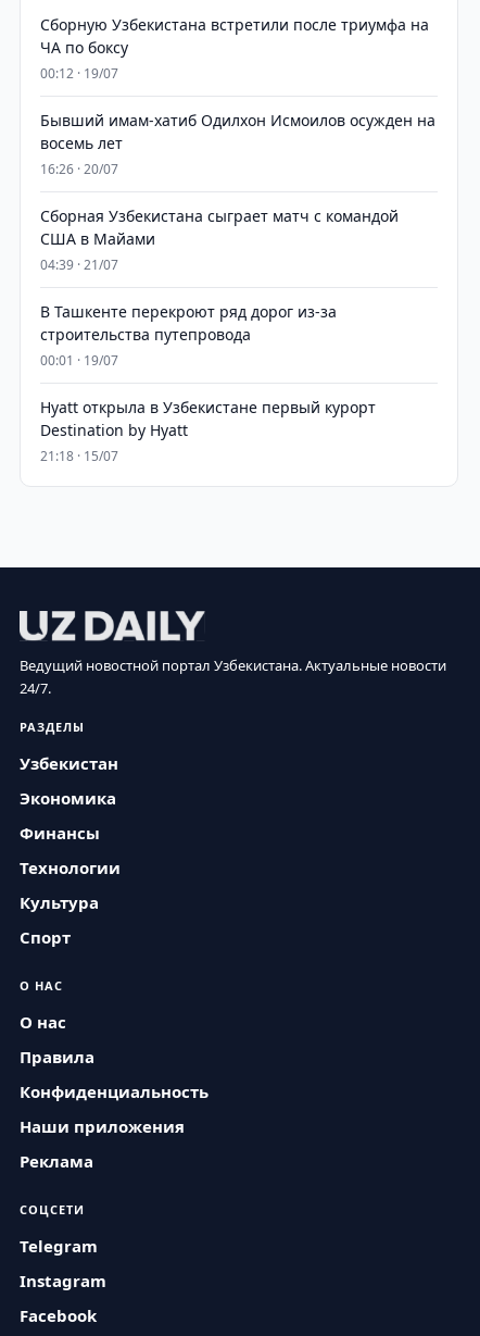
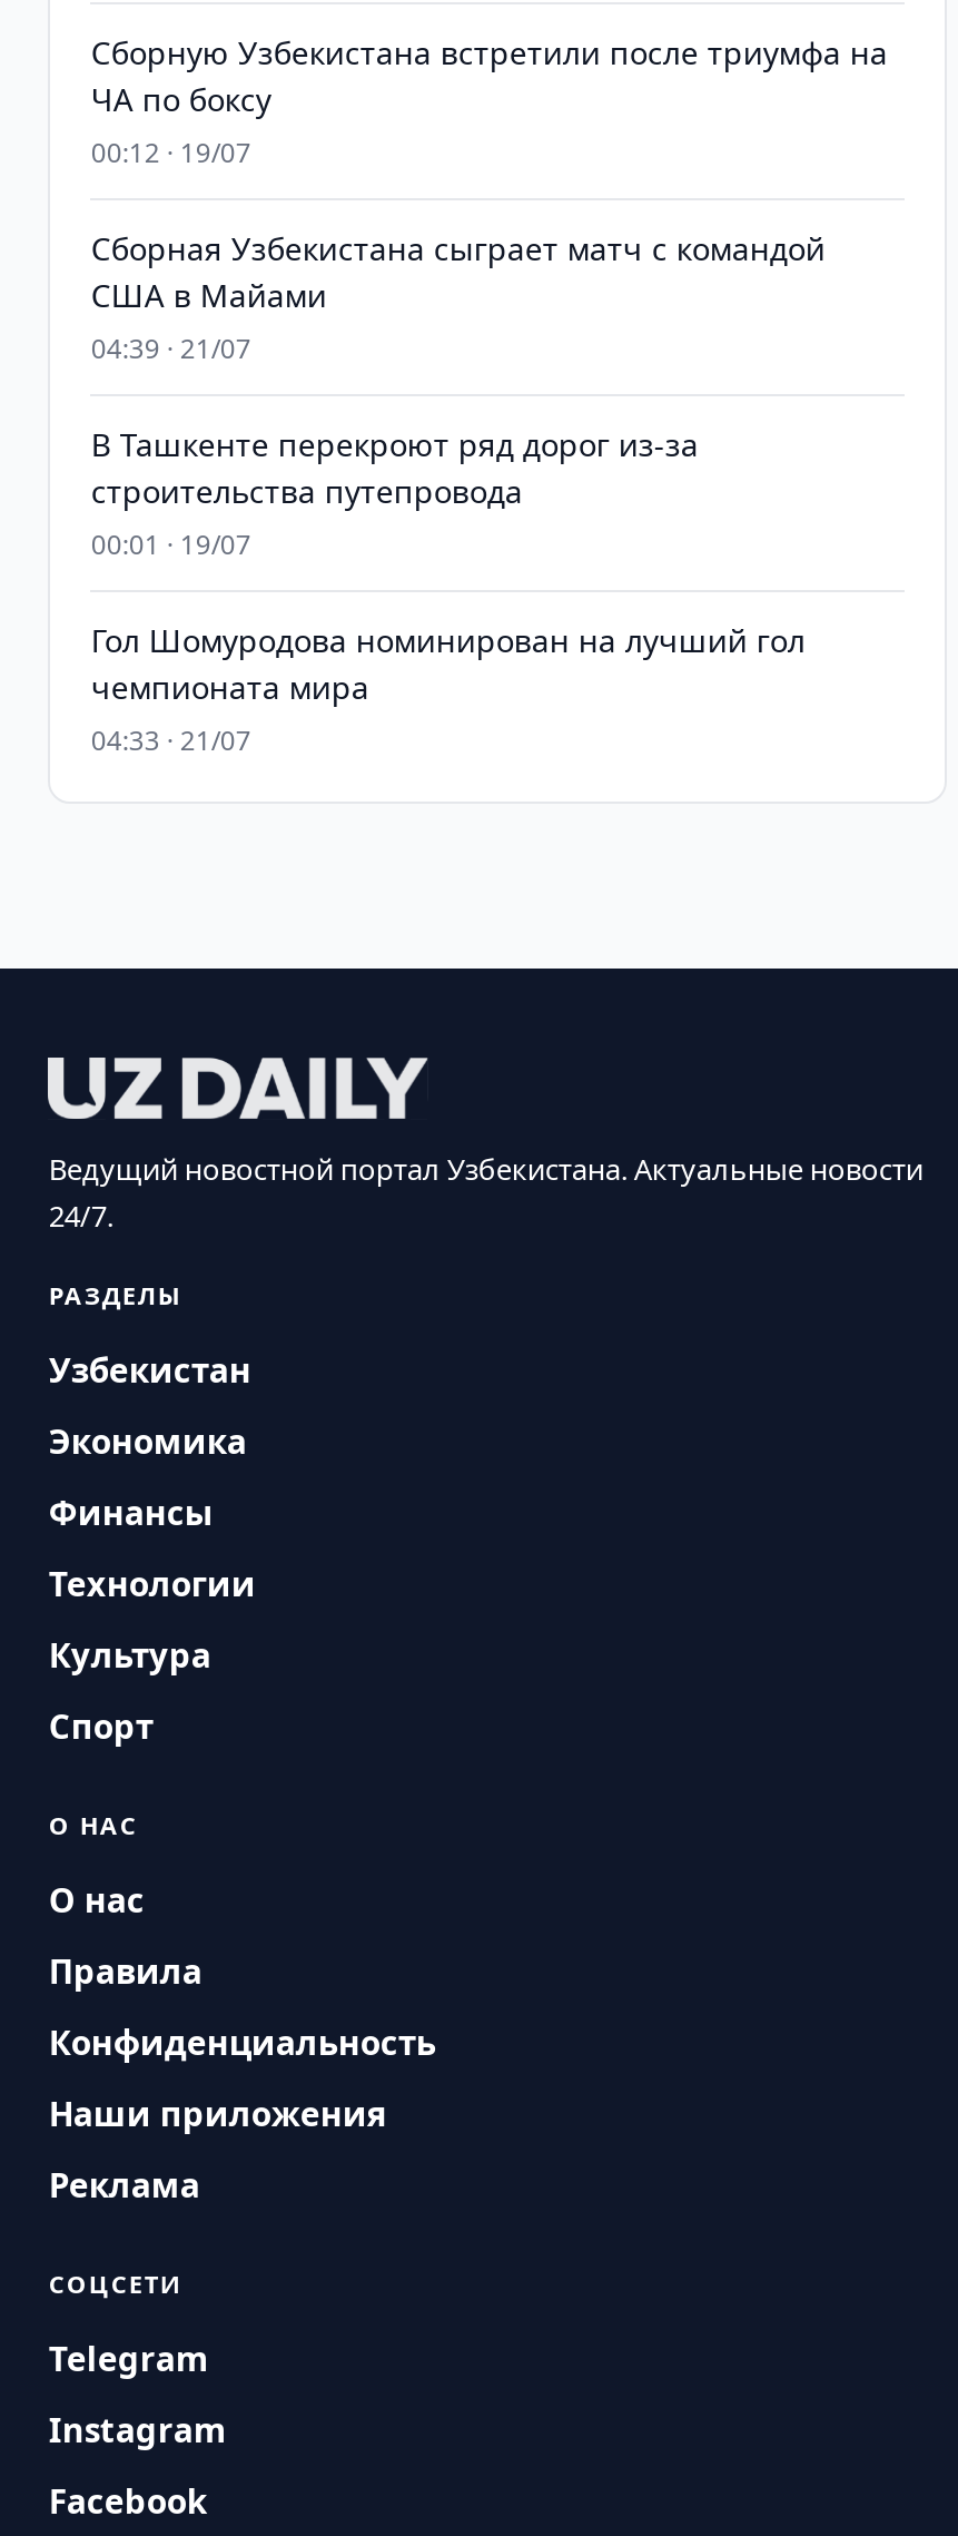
- Бывший имам-хатиб Одилхон Исмоилов осужден на
- восемь лет
- 16:26 · 20/07

- Hyatt открыла в Узбекистане первый курорт
- Destination by Hyatt
- 21:18 · 15/07
+ Гол Шомуродова номинирован на лучший гол
+ чемпионата мира
+ 04:33 · 21/07
